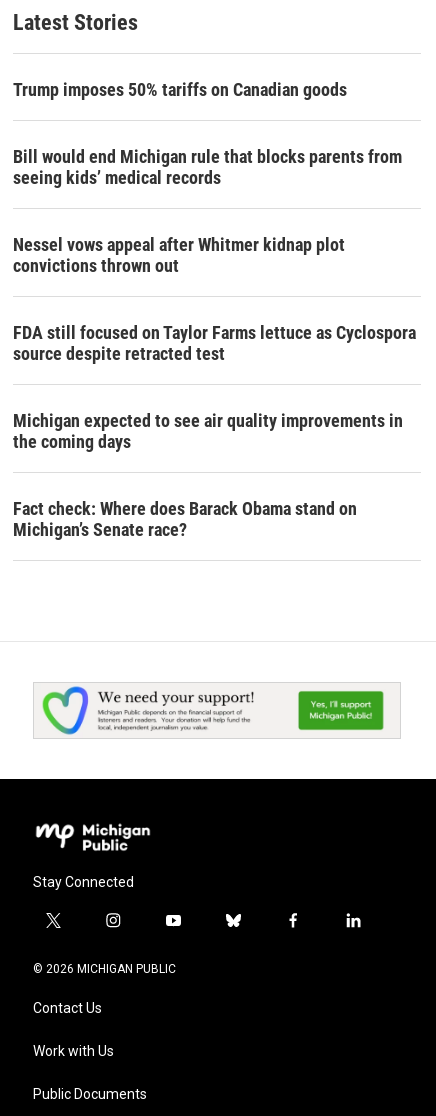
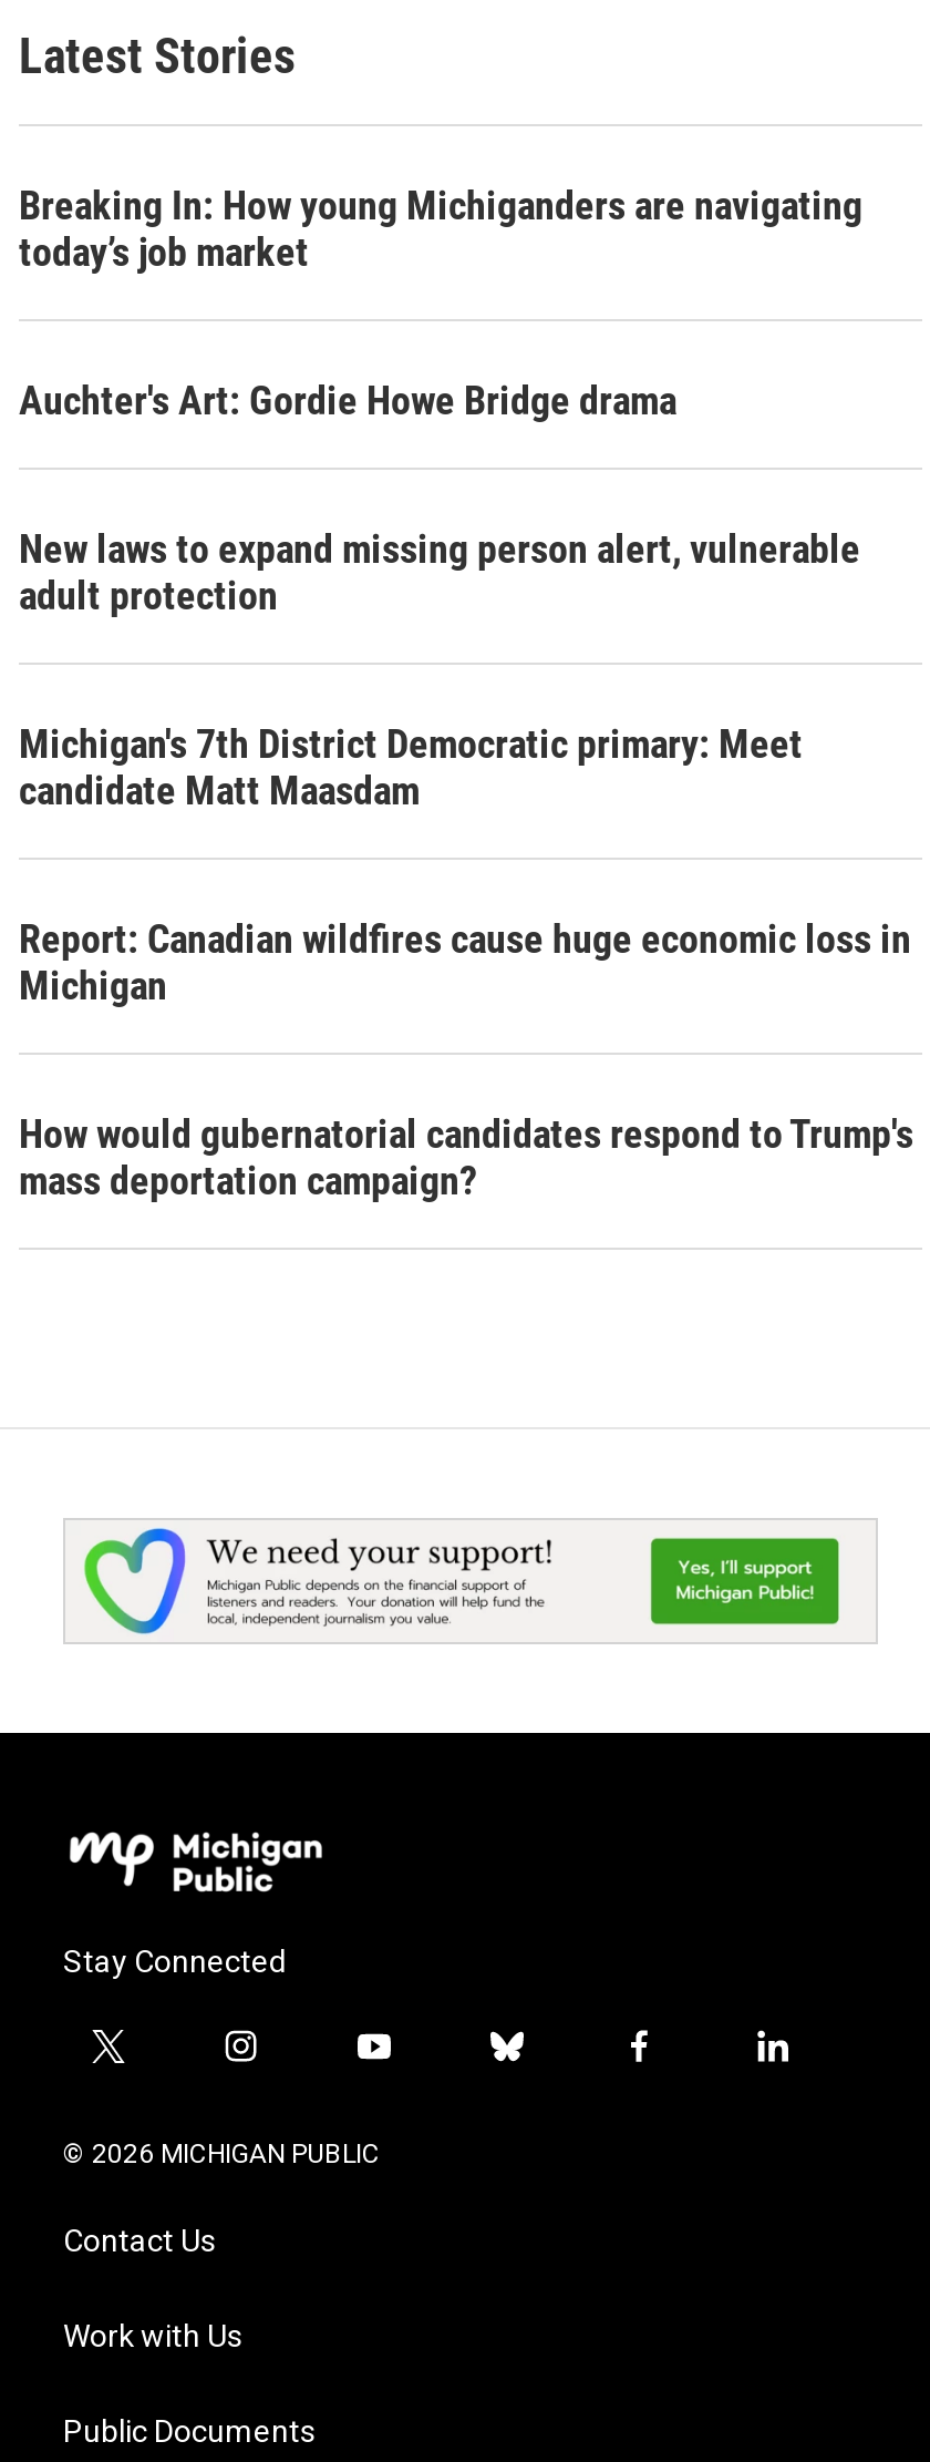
- Trump imposes 50% tariffs on Canadian goods
+ Breaking In: How young Michiganders are navigating
+ today’s job market

- Bill would end Michigan rule that blocks parents from
- seeing kids’ medical records
+ Auchter's Art: Gordie Howe Bridge drama

- Nessel vows appeal after Whitmer kidnap plot
- convictions thrown out
+ New laws to expand missing person alert, vulnerable
+ adult protection

- FDA still focused on Taylor Farms lettuce as Cyclospora
- source despite retracted test
+ Michigan's 7th District Democratic primary: Meet
+ candidate Matt Maasdam

- Michigan expected to see air quality improvements in
- the coming days
+ Report: Canadian wildfires cause huge economic loss in
+ Michigan

- Fact check: Where does Barack Obama stand on
- Michigan’s Senate race?
+ How would gubernatorial candidates respond to Trump's
+ mass deportation campaign?
